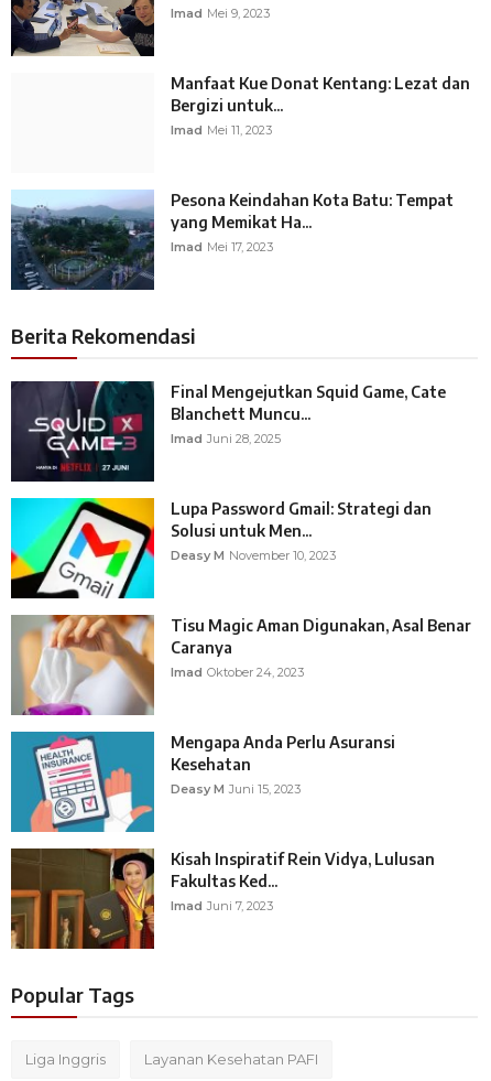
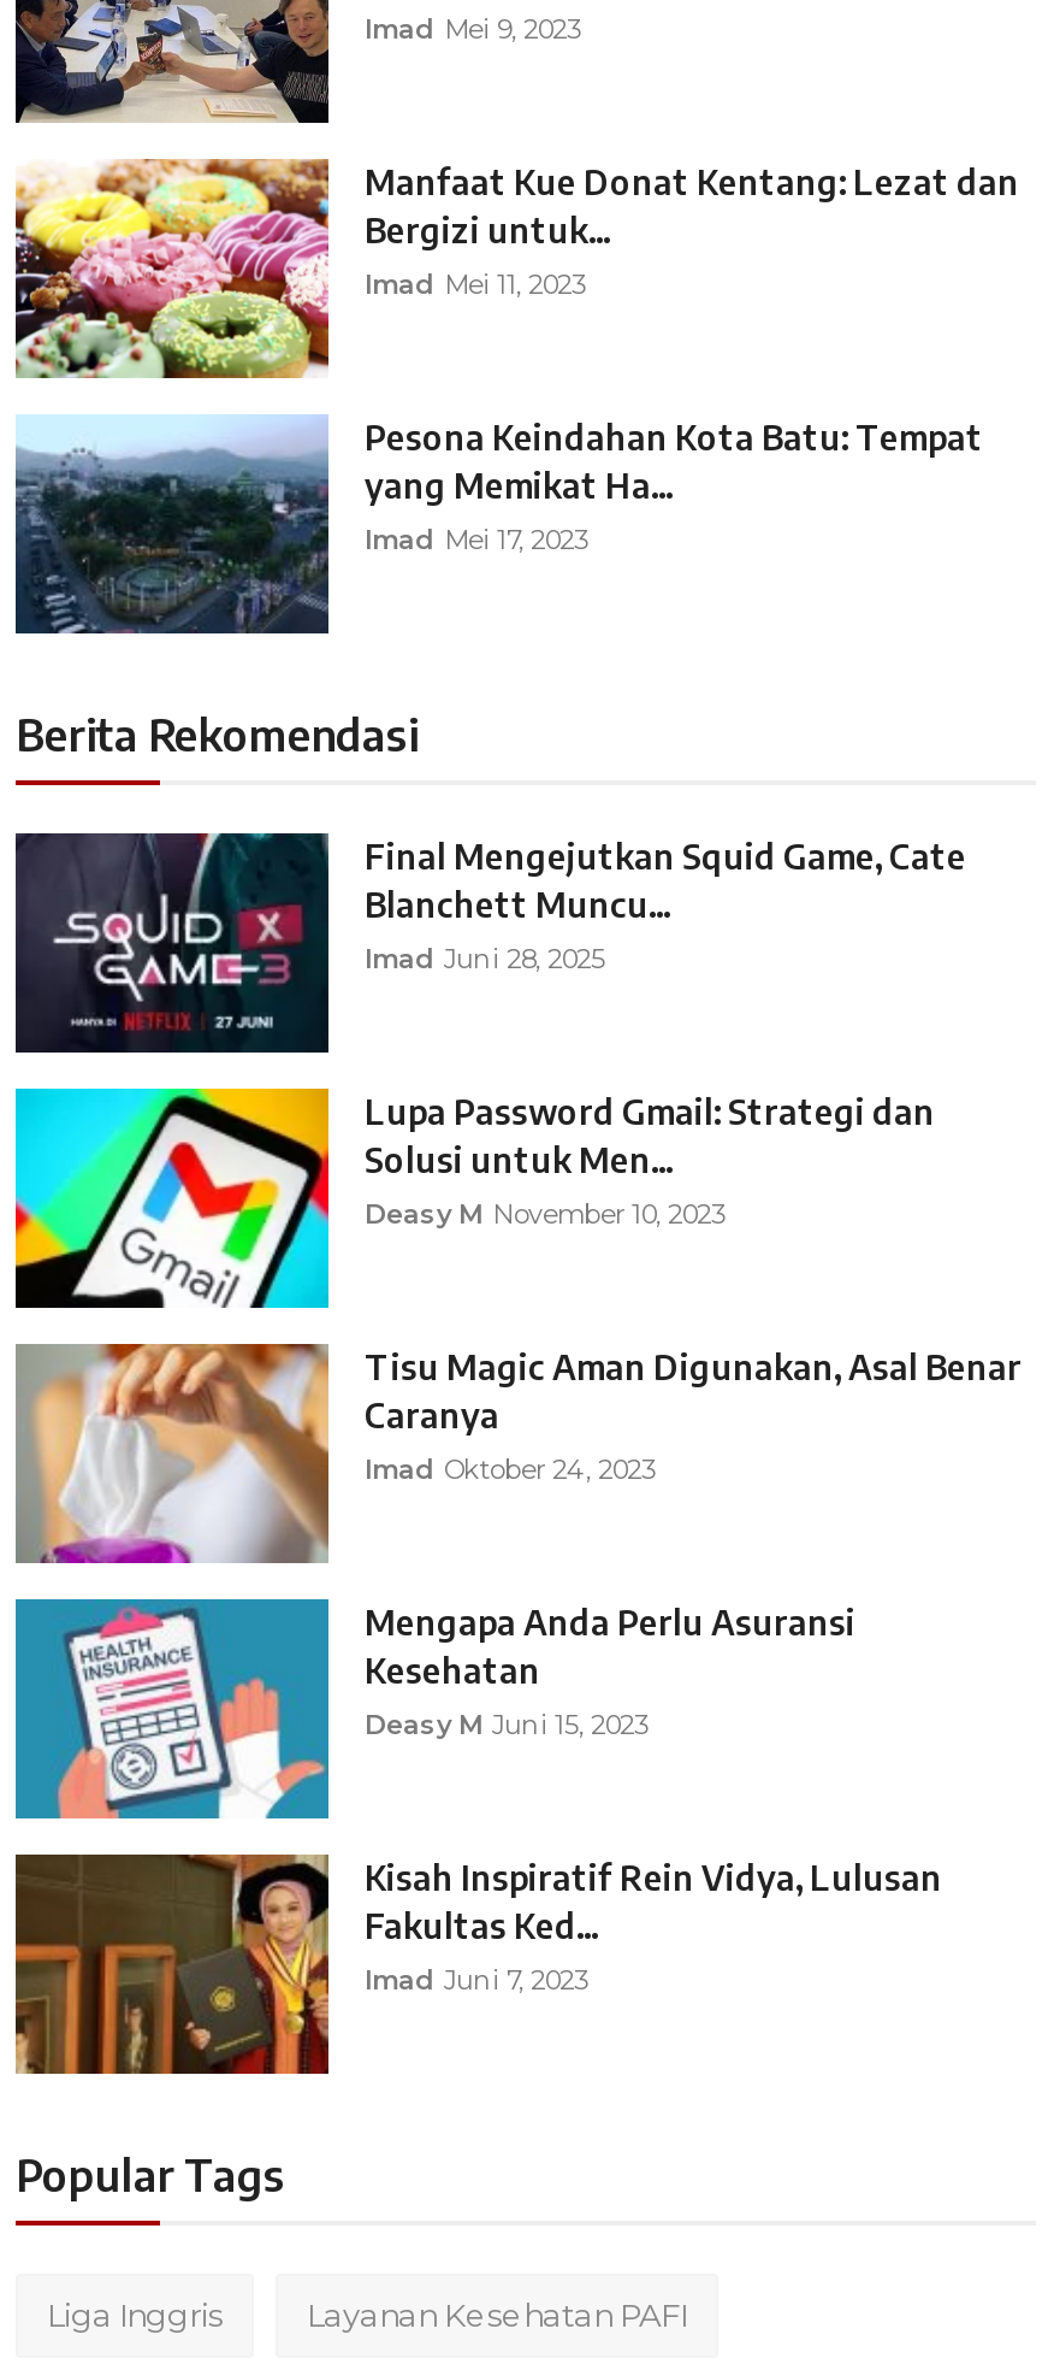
+ [image]
